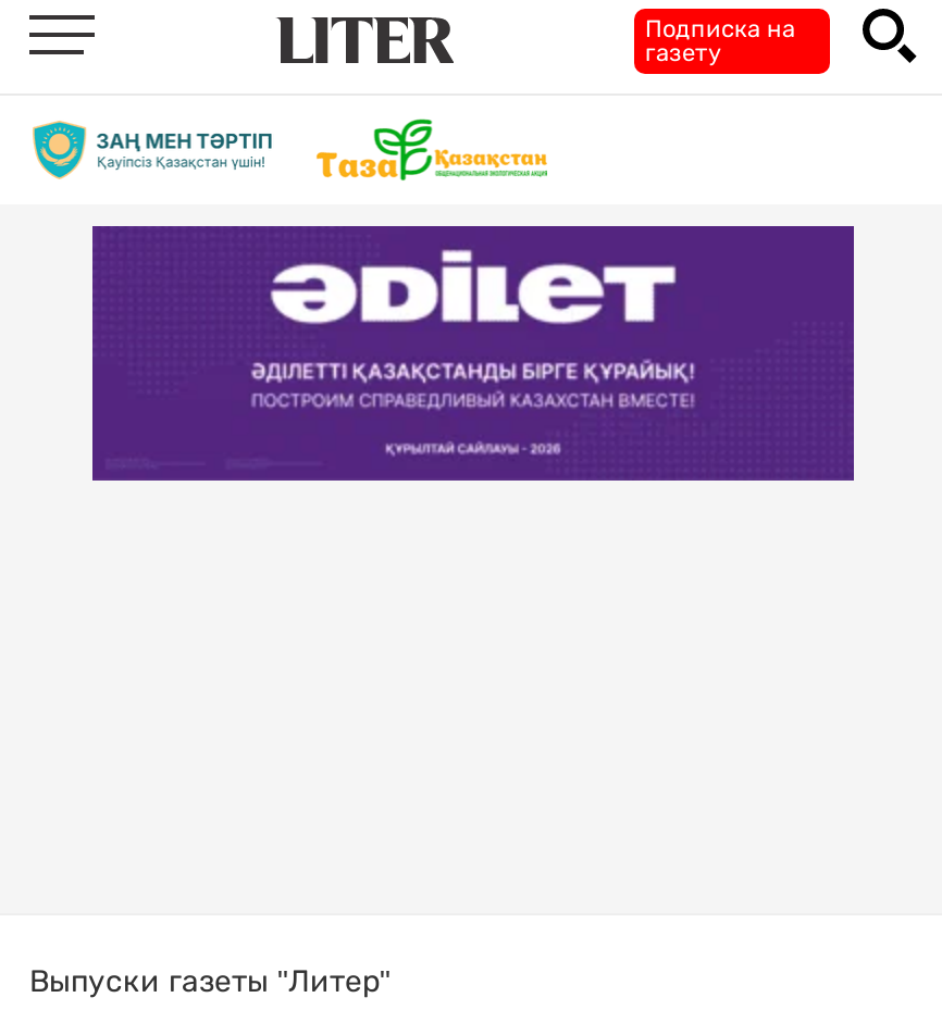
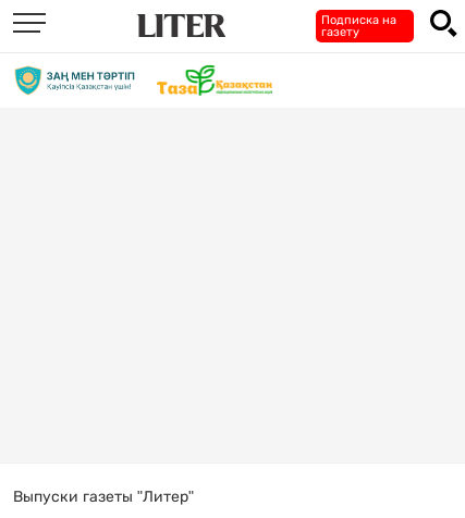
- [image]
